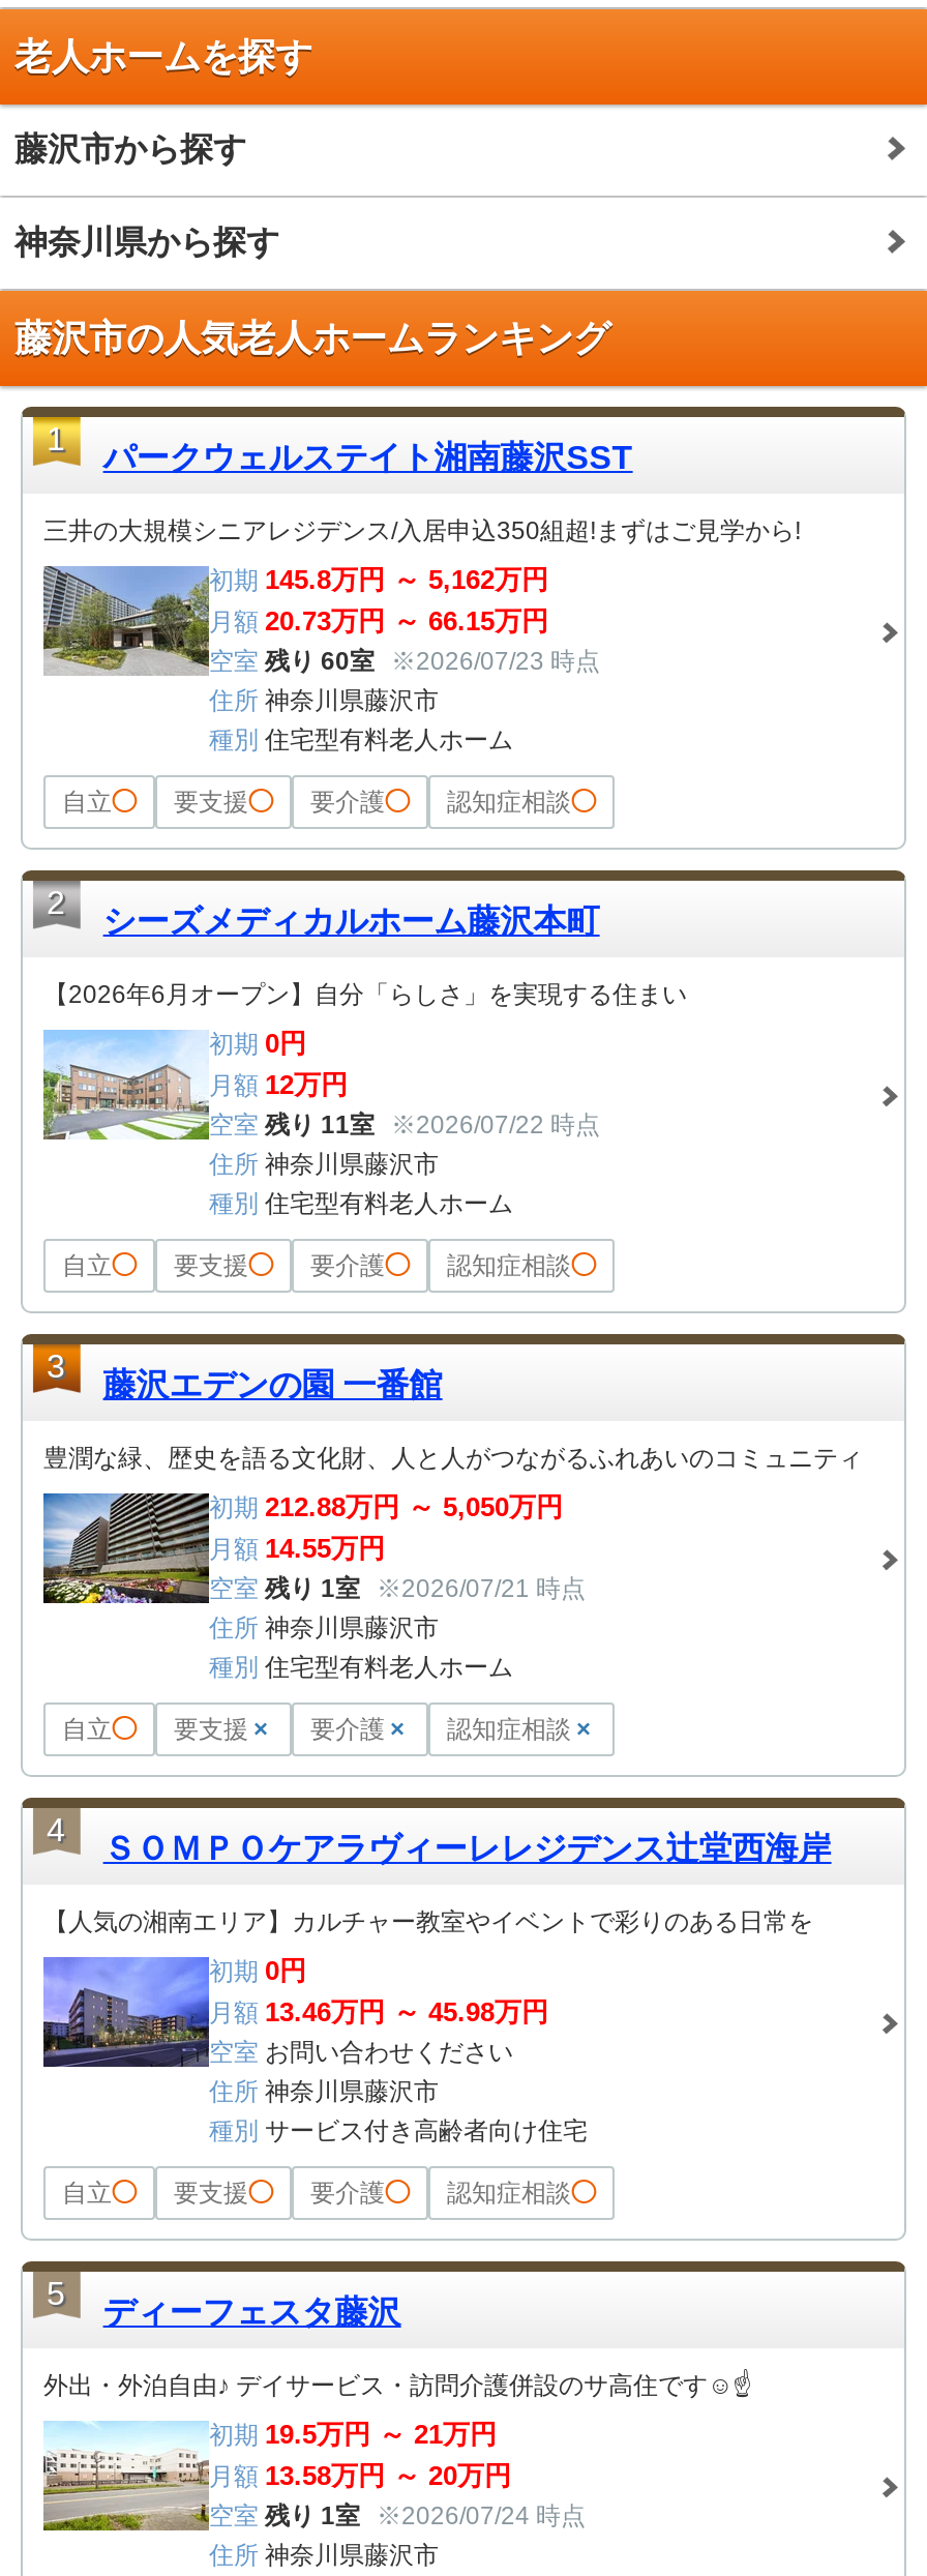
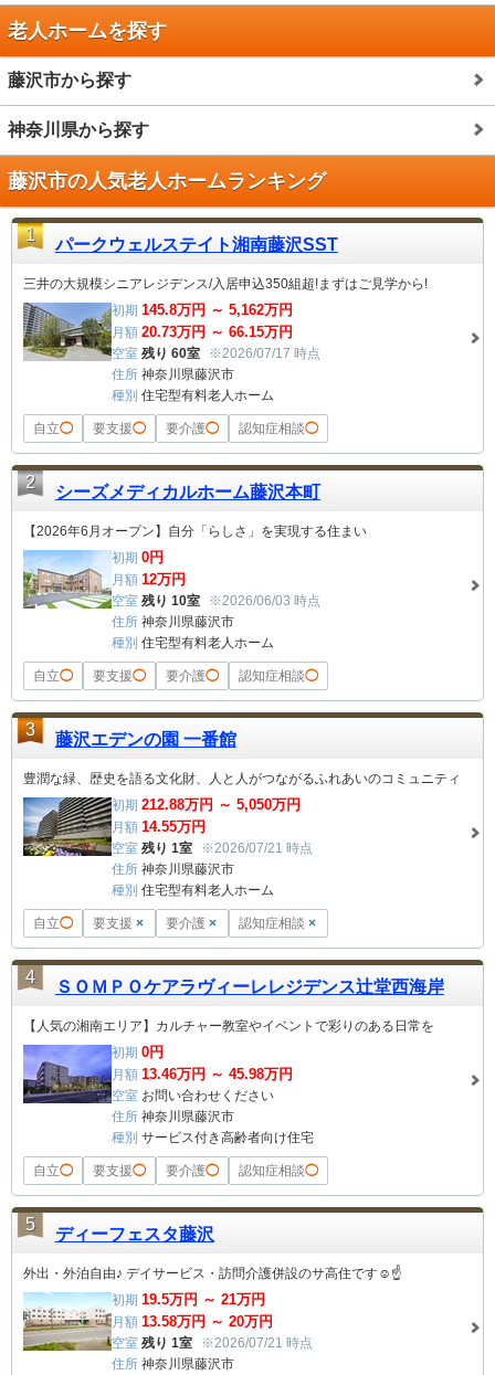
- 空室 残り 60室 ※2026/07/23 時点
+ 空室 残り 60室 ※2026/07/17 時点

- 空室 残り 11室 ※2026/07/22 時点
+ 空室 残り 10室 ※2026/06/03 時点

- 空室 残り 1室 ※2026/07/24 時点
+ 空室 残り 1室 ※2026/07/21 時点
